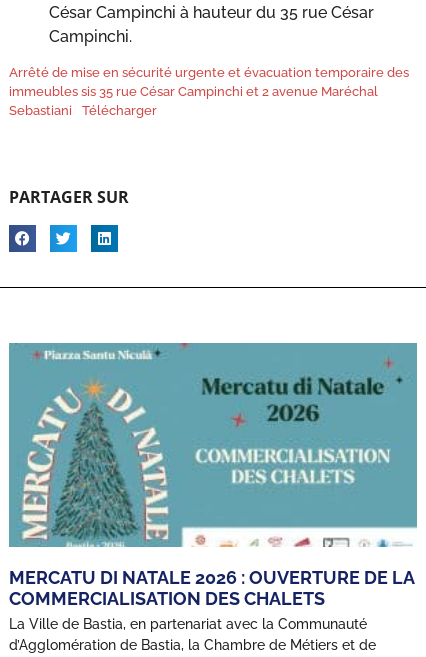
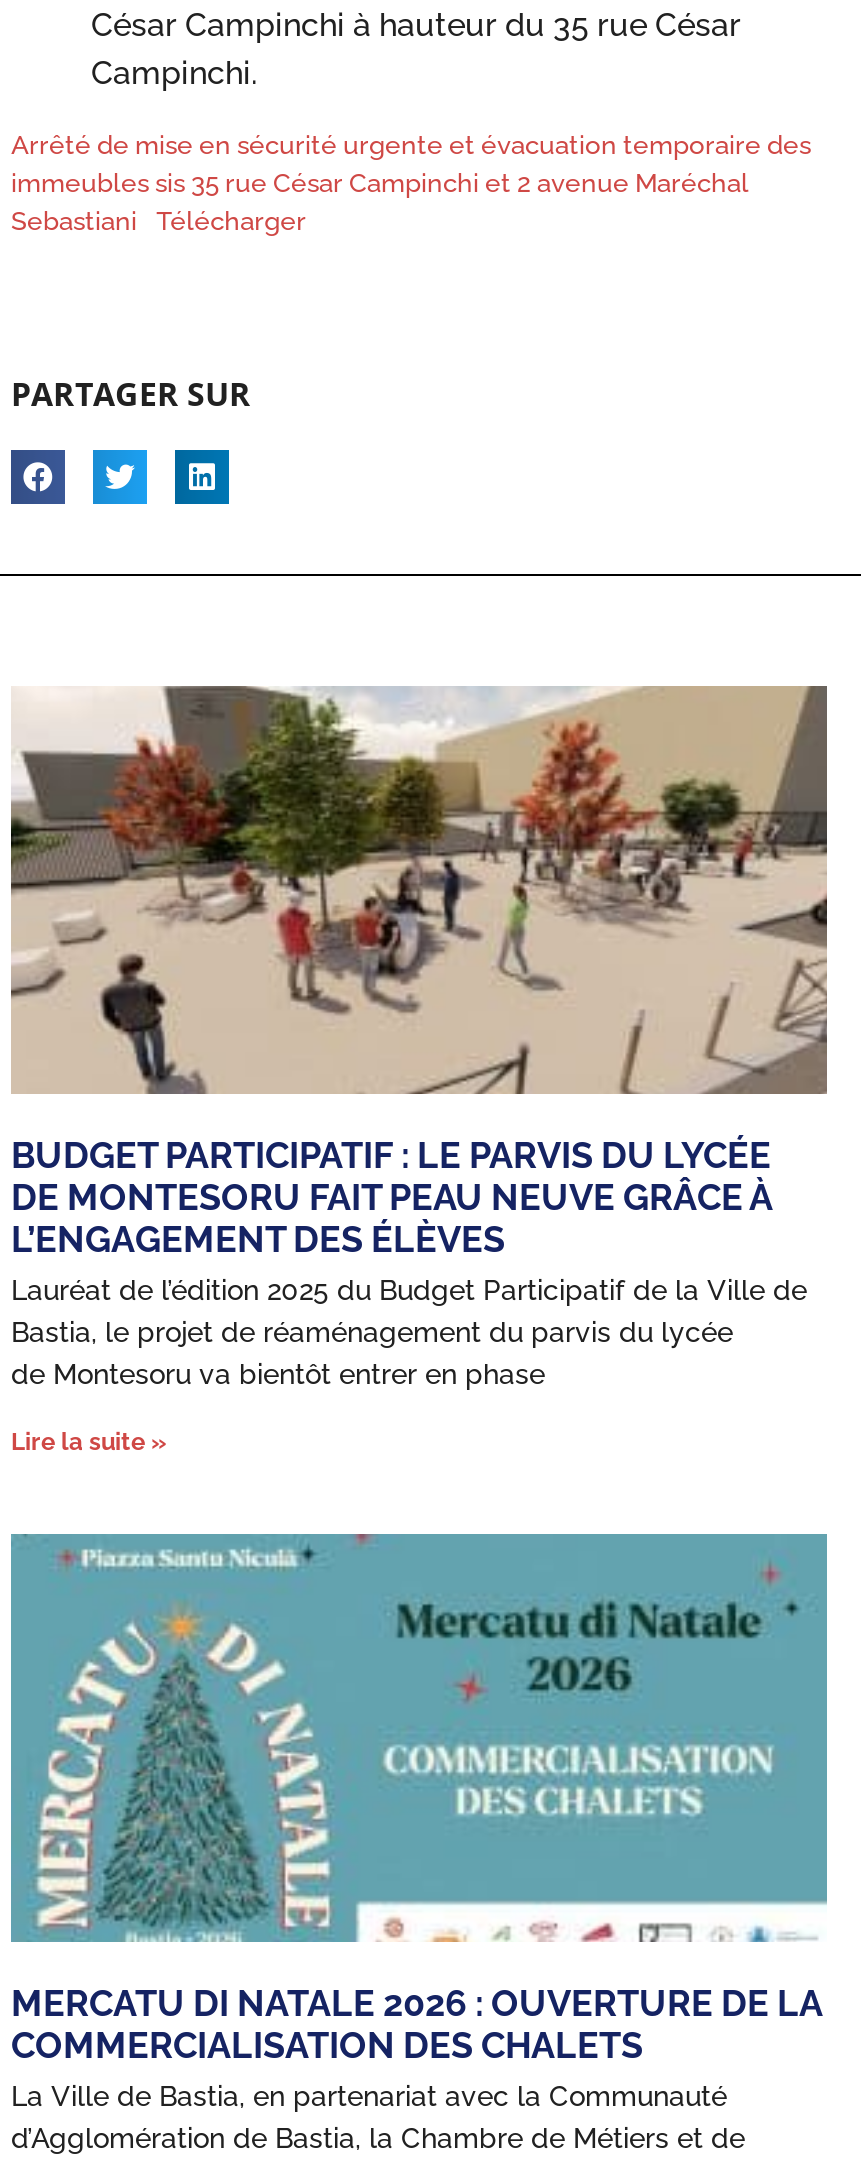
+ [image]
+ BUDGET PARTICIPATIF : LE PARVIS DU LYCÉE
+ DE MONTESORU FAIT PEAU NEUVE GRÂCE À
+ L’ENGAGEMENT DES ÉLÈVES
+ Lauréat de l’édition 2025 du Budget Participatif de la Ville de
+ Bastia, le projet de réaménagement du parvis du lycée
+ de Montesoru va bientôt entrer en phase
+ Lire la suite »
